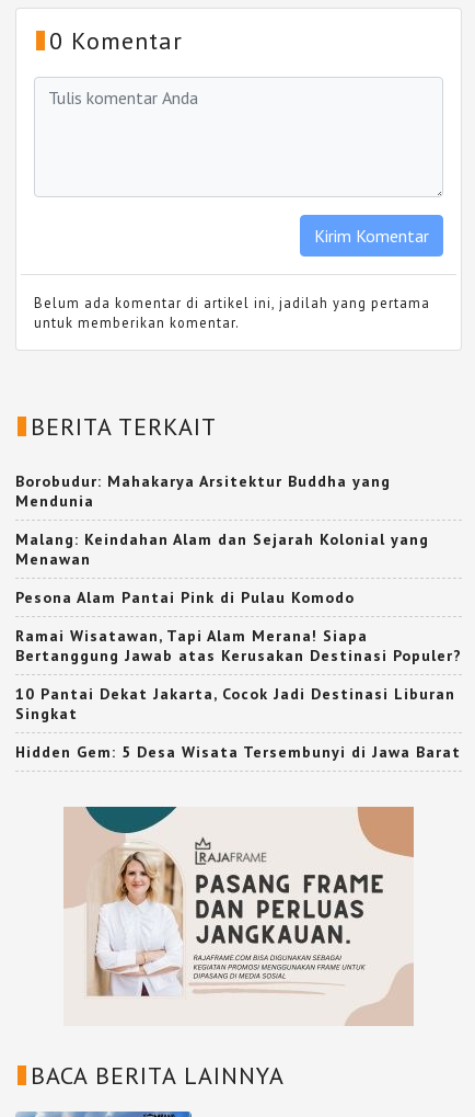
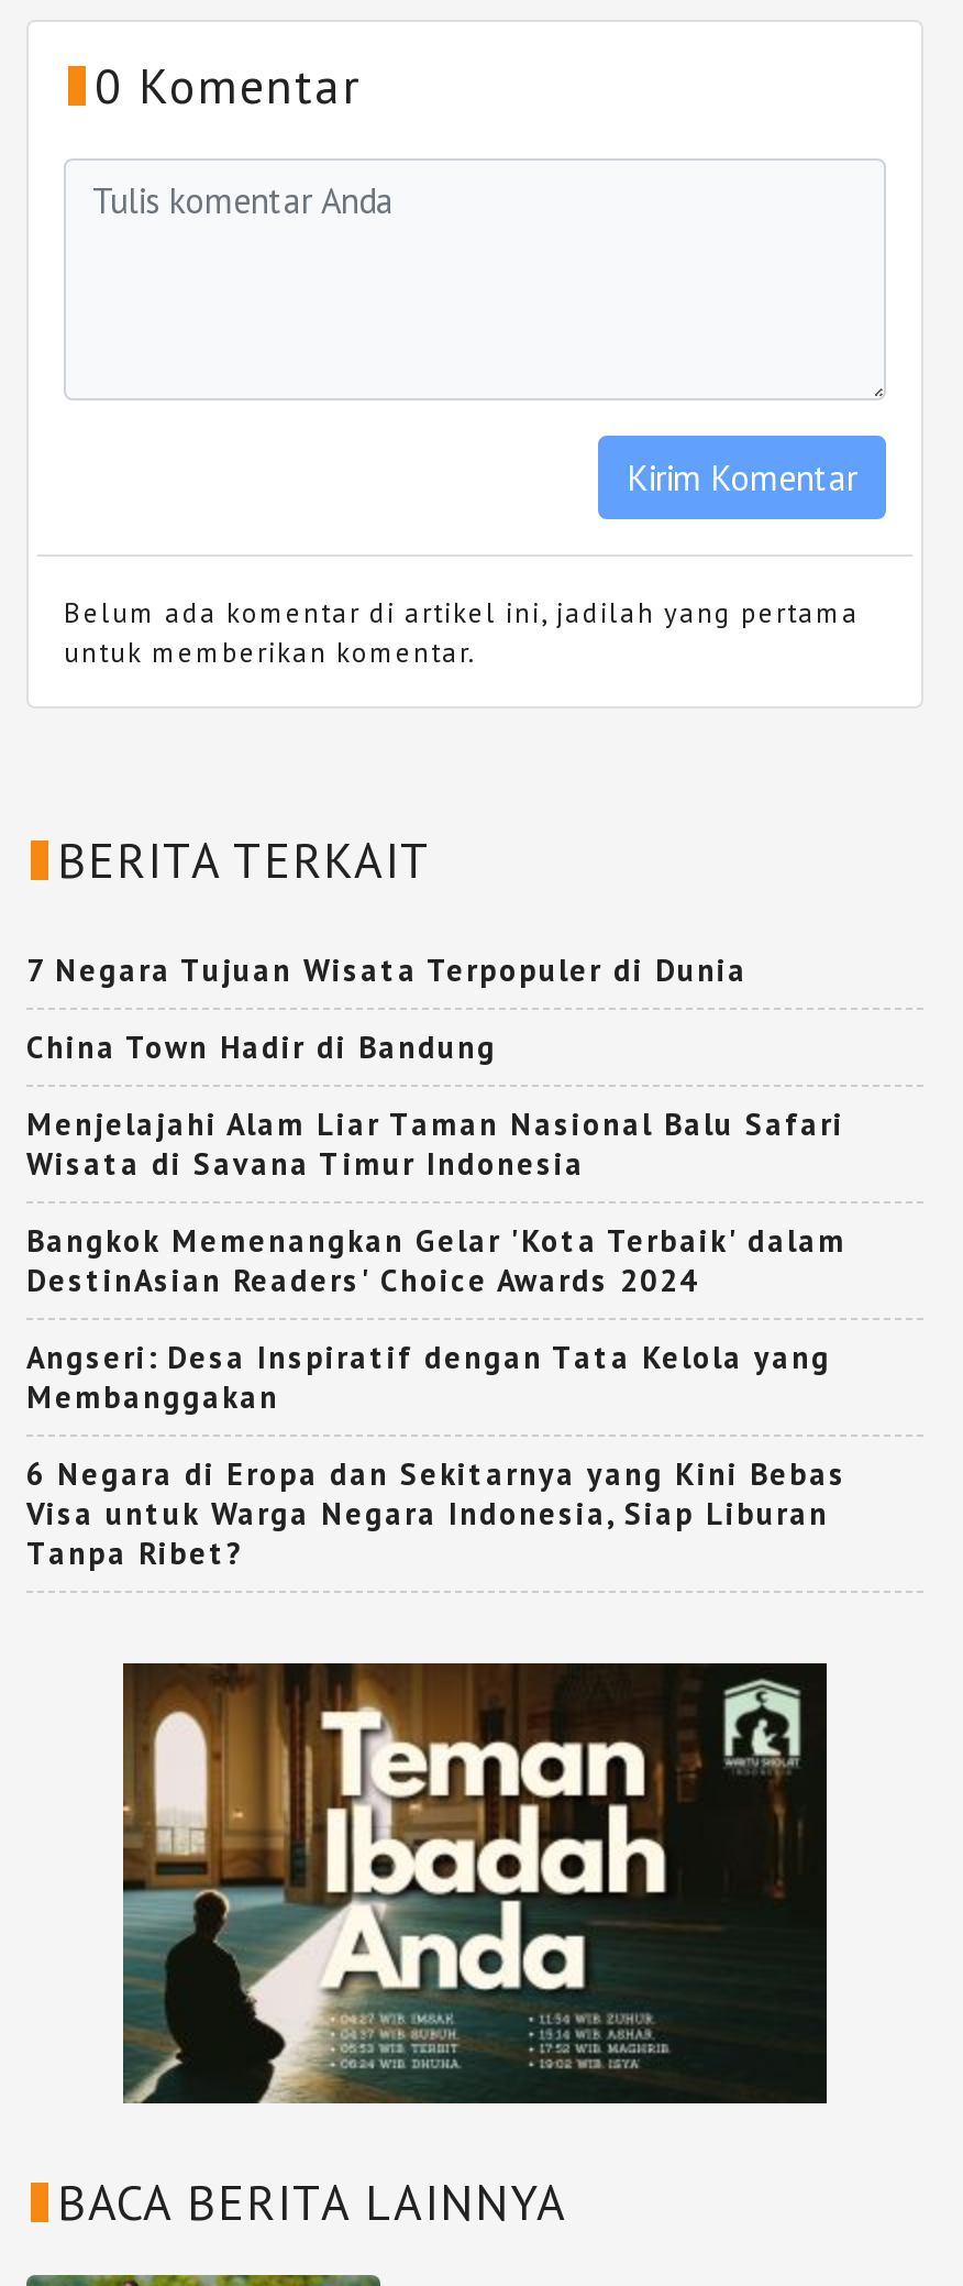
- Borobudur: Mahakarya Arsitektur Buddha yang
- Mendunia
+ 7 Negara Tujuan Wisata Terpopuler di Dunia

- Malang: Keindahan Alam dan Sejarah Kolonial yang
- Menawan
+ China Town Hadir di Bandung

- Pesona Alam Pantai Pink di Pulau Komodo
+ Menjelajahi Alam Liar Taman Nasional Balu Safari
+ Wisata di Savana Timur Indonesia

- Ramai Wisatawan, Tapi Alam Merana! Siapa
- Bertanggung Jawab atas Kerusakan Destinasi Populer?
+ Bangkok Memenangkan Gelar 'Kota Terbaik' dalam
+ DestinAsian Readers' Choice Awards 2024

- 10 Pantai Dekat Jakarta, Cocok Jadi Destinasi Liburan
- Singkat
+ Angseri: Desa Inspiratif dengan Tata Kelola yang
+ Membanggakan

- Hidden Gem: 5 Desa Wisata Tersembunyi di Jawa Barat
+ 6 Negara di Eropa dan Sekitarnya yang Kini Bebas
+ Visa untuk Warga Negara Indonesia, Siap Liburan
+ Tanpa Ribet?

- [image]
+ [image]
